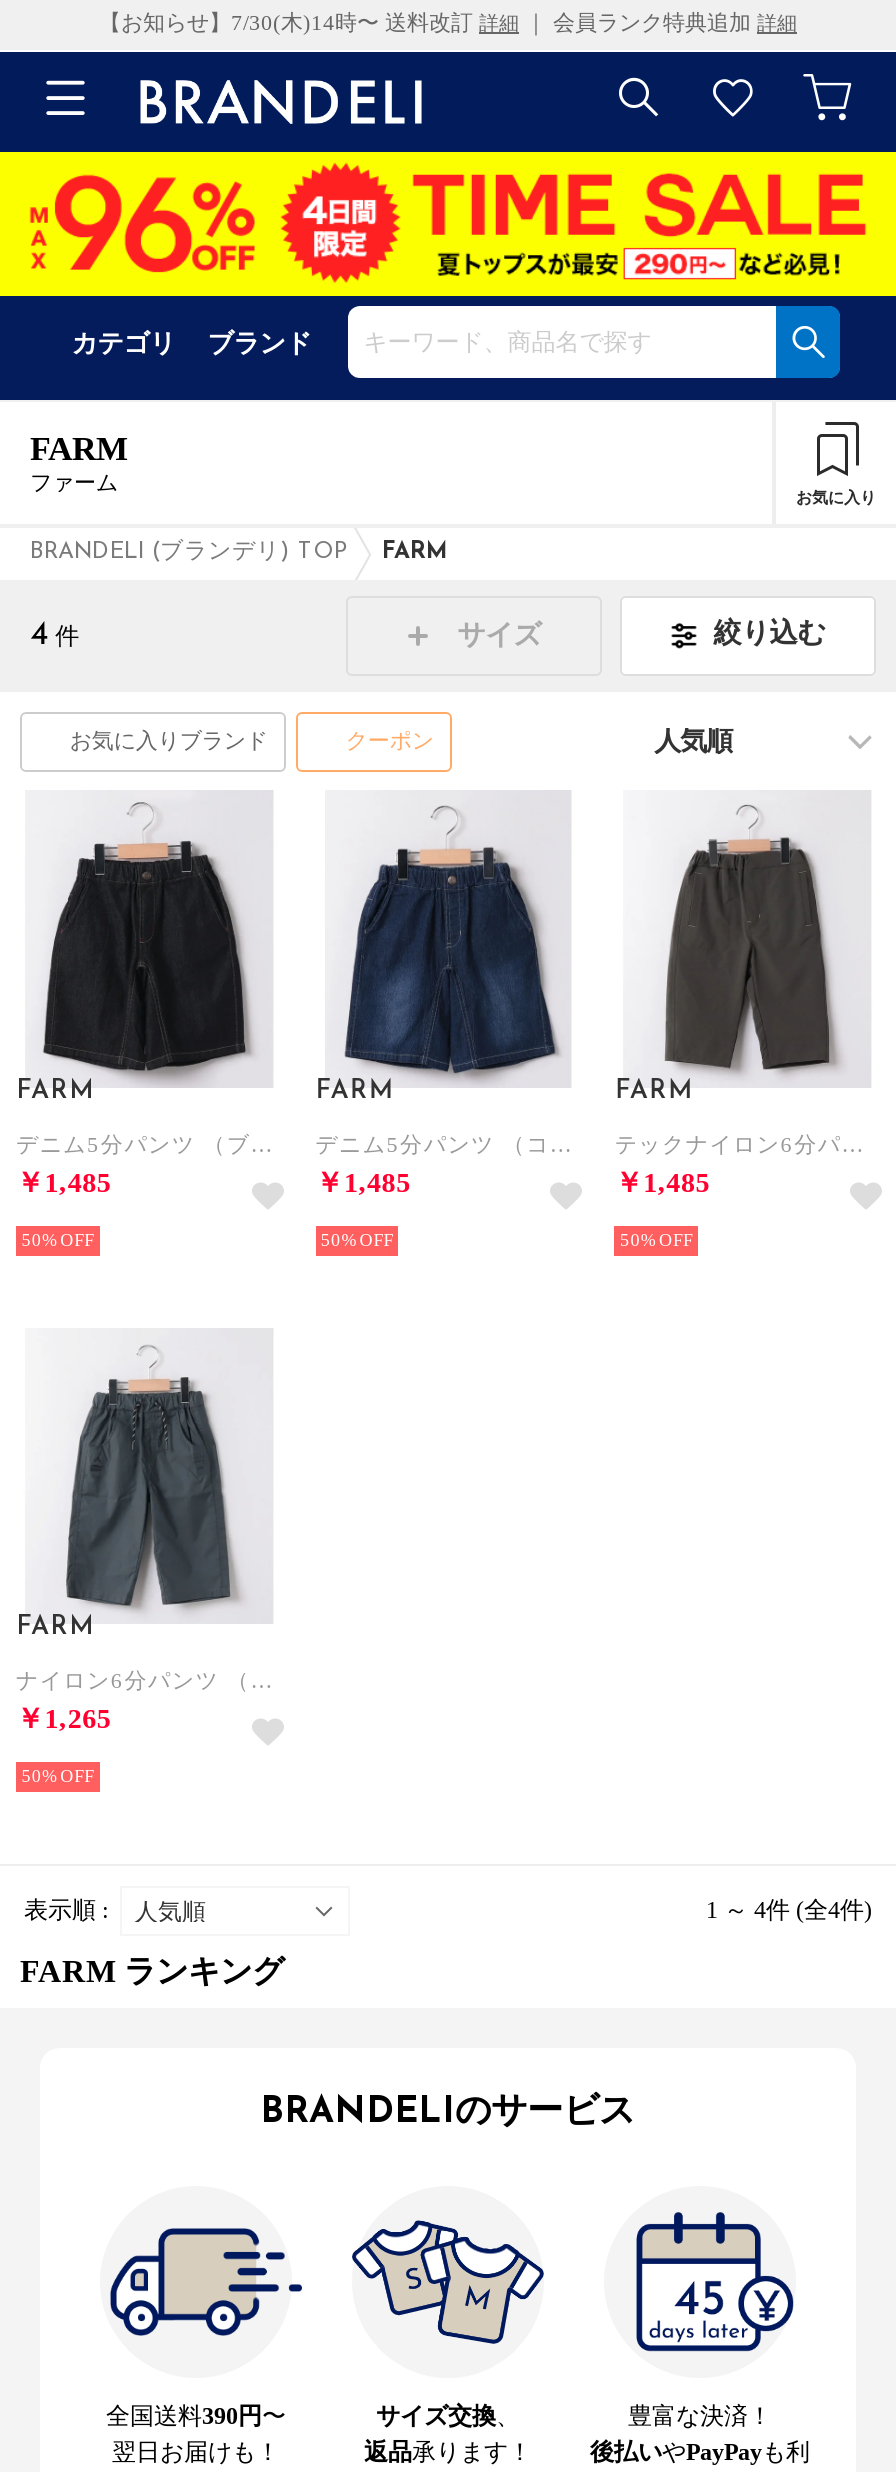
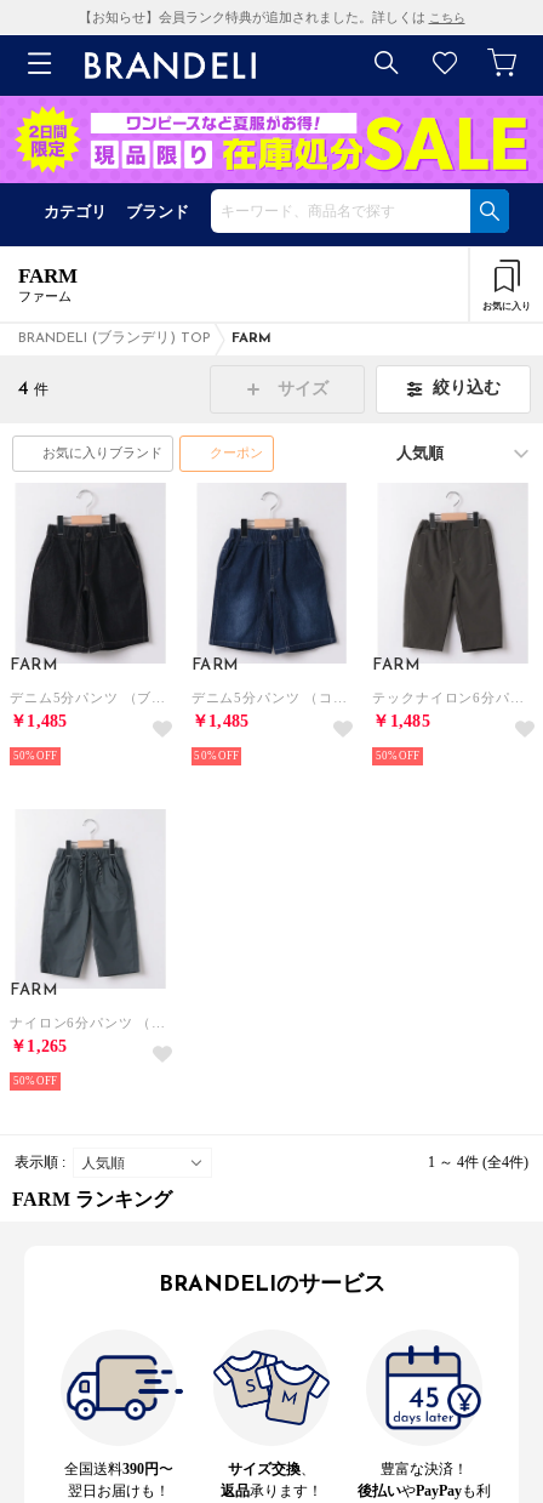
- 【お知らせ】7/30(木)14時〜 送料改訂詳細｜ 会員ランク特典追加詳細
+ 【お知らせ】会員ランク特典が追加されました。詳しくはこちら

- [image]
+ [image]
